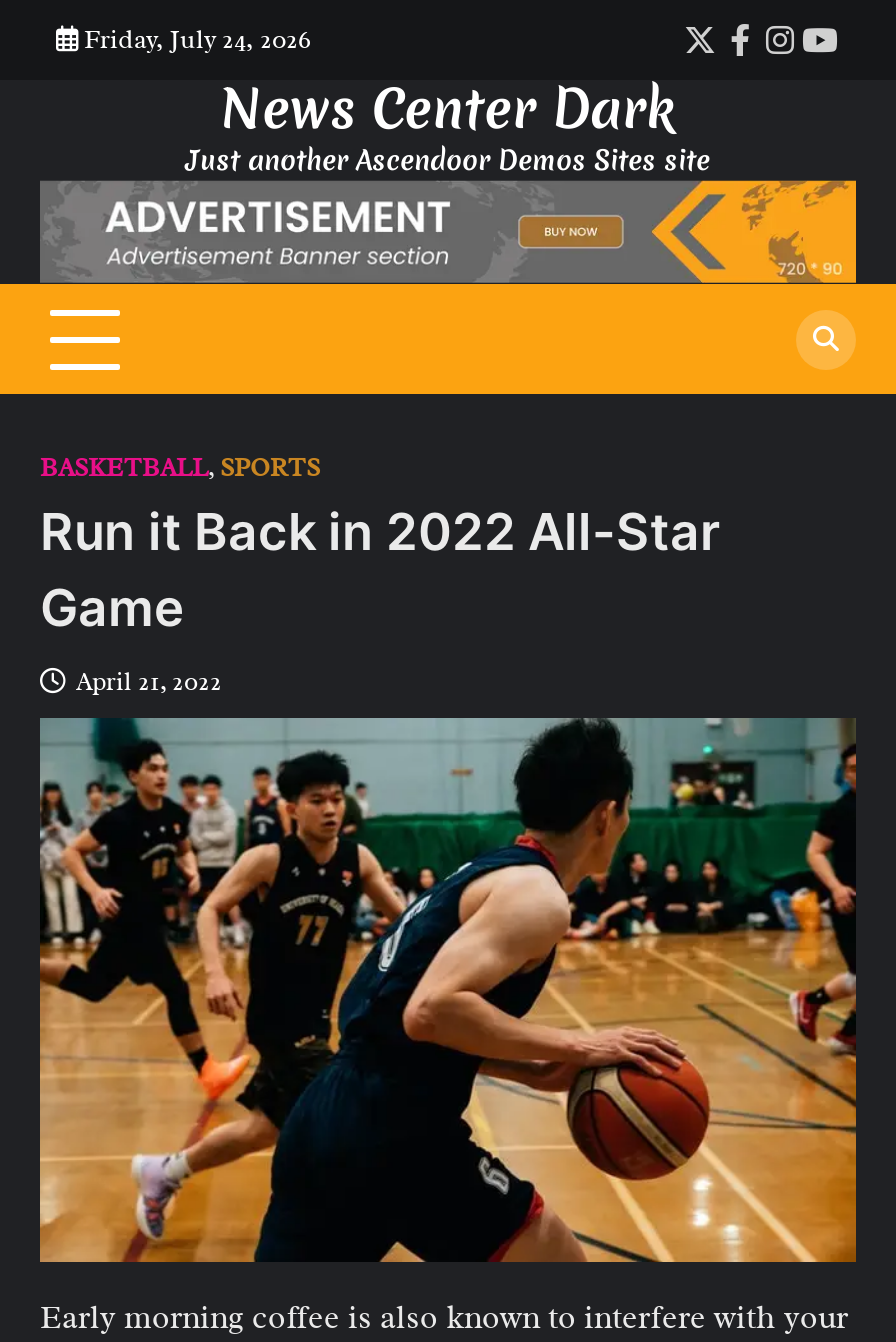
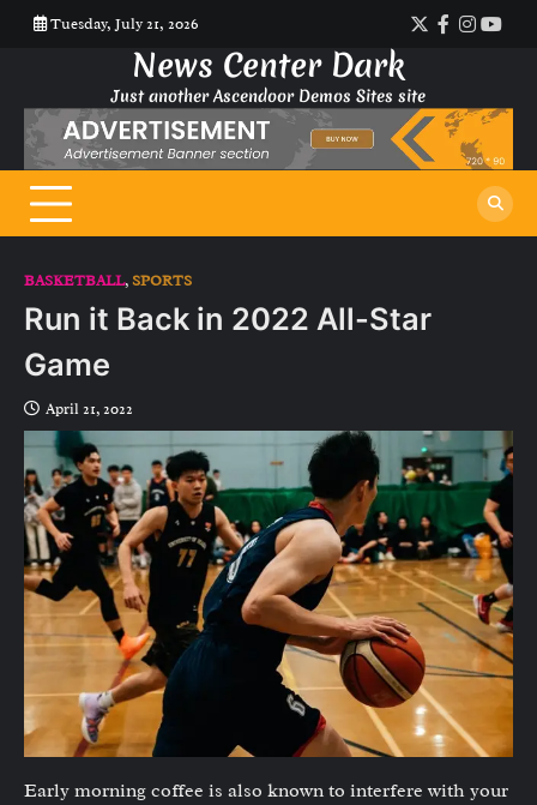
- Friday, July 24, 2026
+ Tuesday, July 21, 2026
